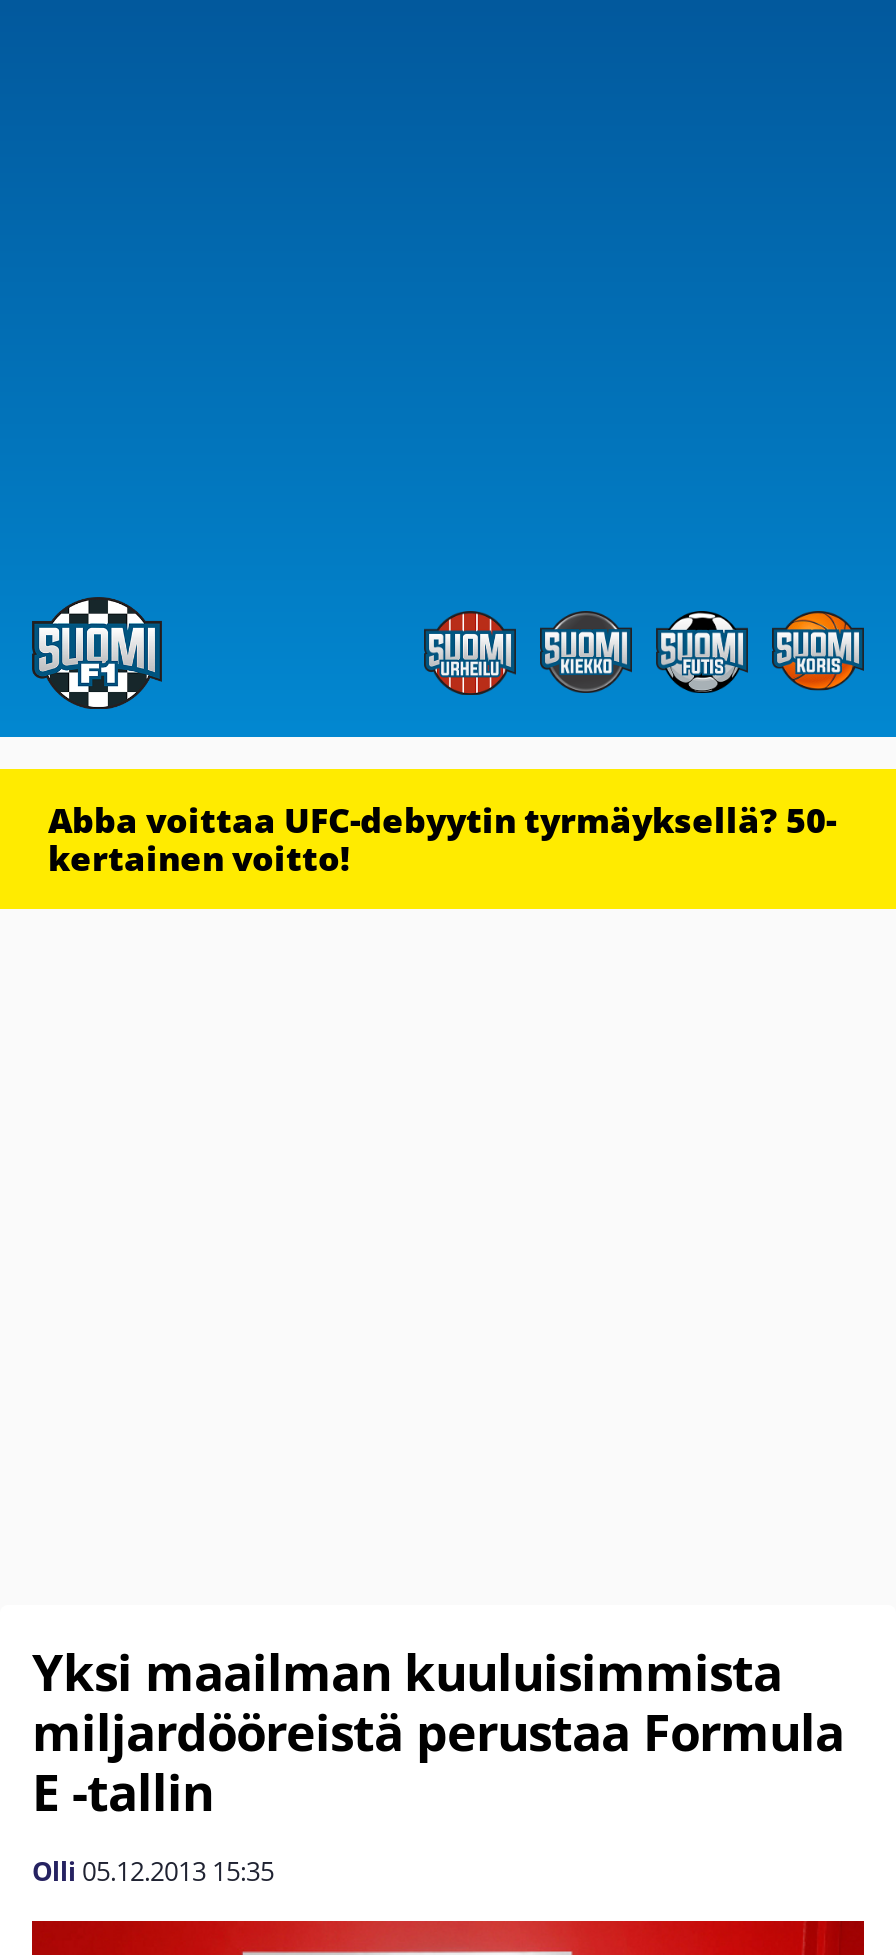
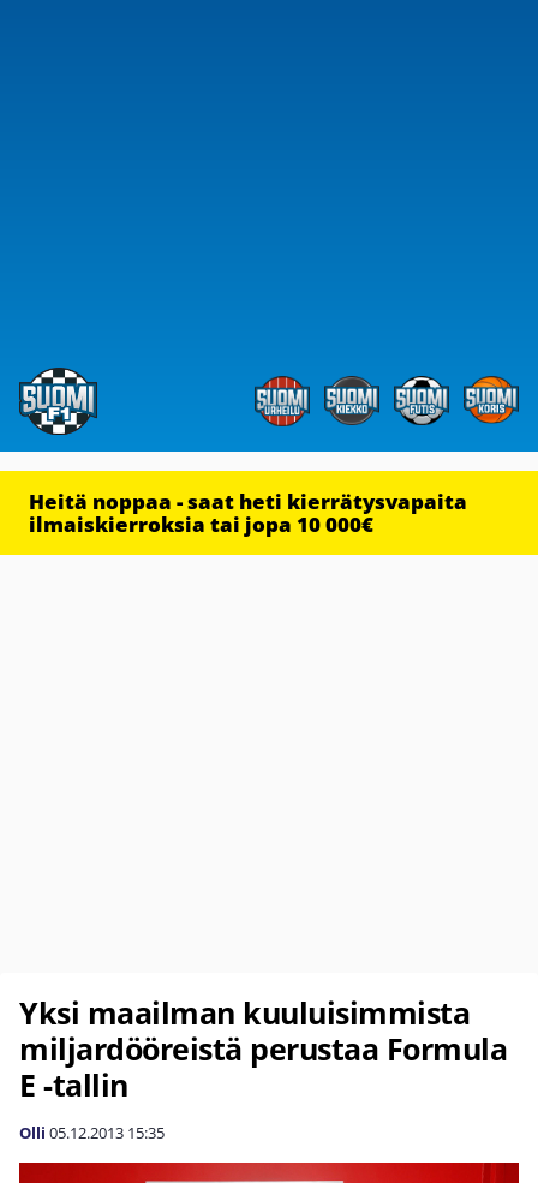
- Abba voittaa UFC-debyytin tyrmäyksellä? 50-
- kertainen voitto!
+ Heitä noppaa - saat heti kierrätysvapaita
+ ilmaiskierroksia tai jopa 10 000€
